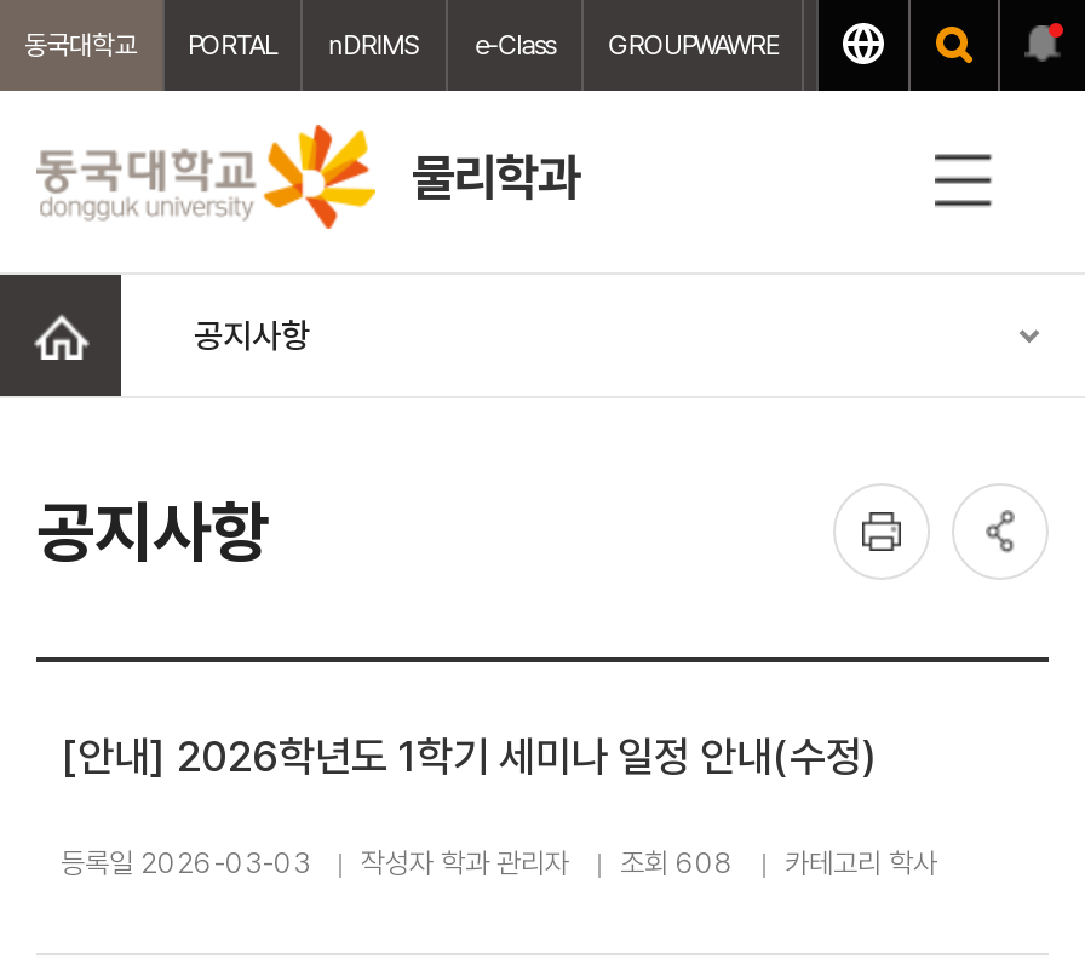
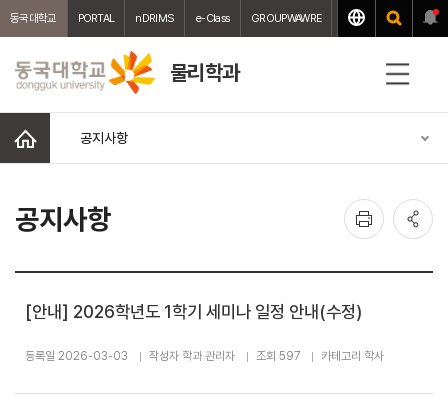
- 등록일 2026-03-03 작성자 학과 관리자 조회 608 카테고리 학사
+ 등록일 2026-03-03 작성자 학과 관리자 조회 597 카테고리 학사
